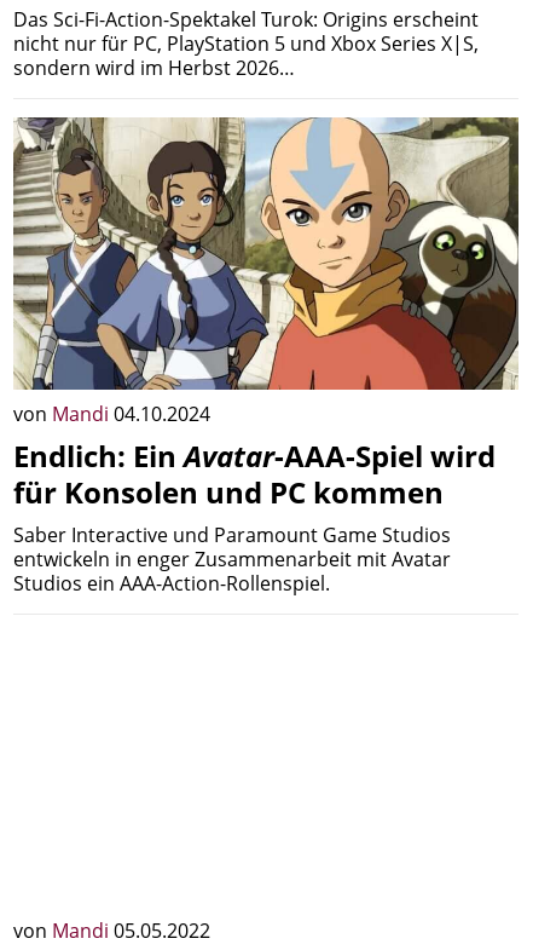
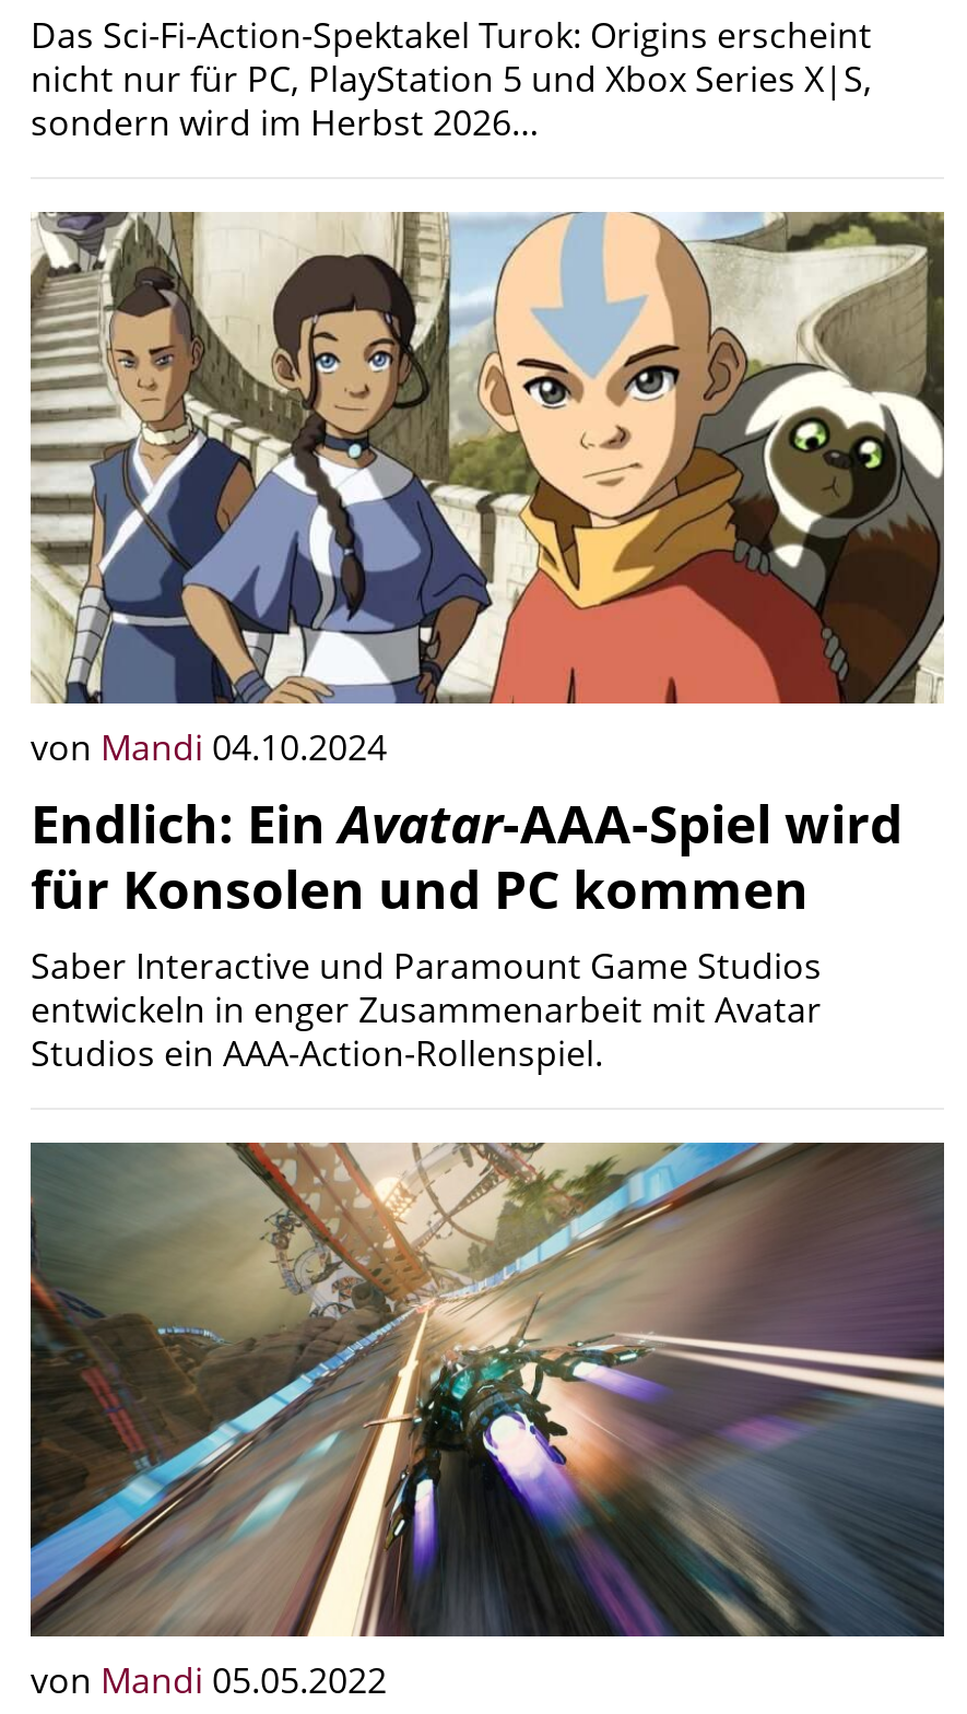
+ [image]
